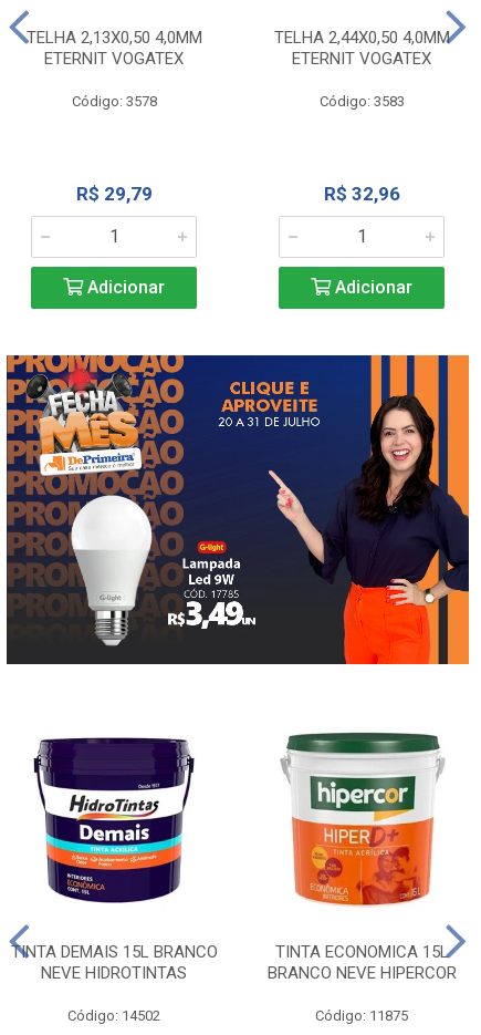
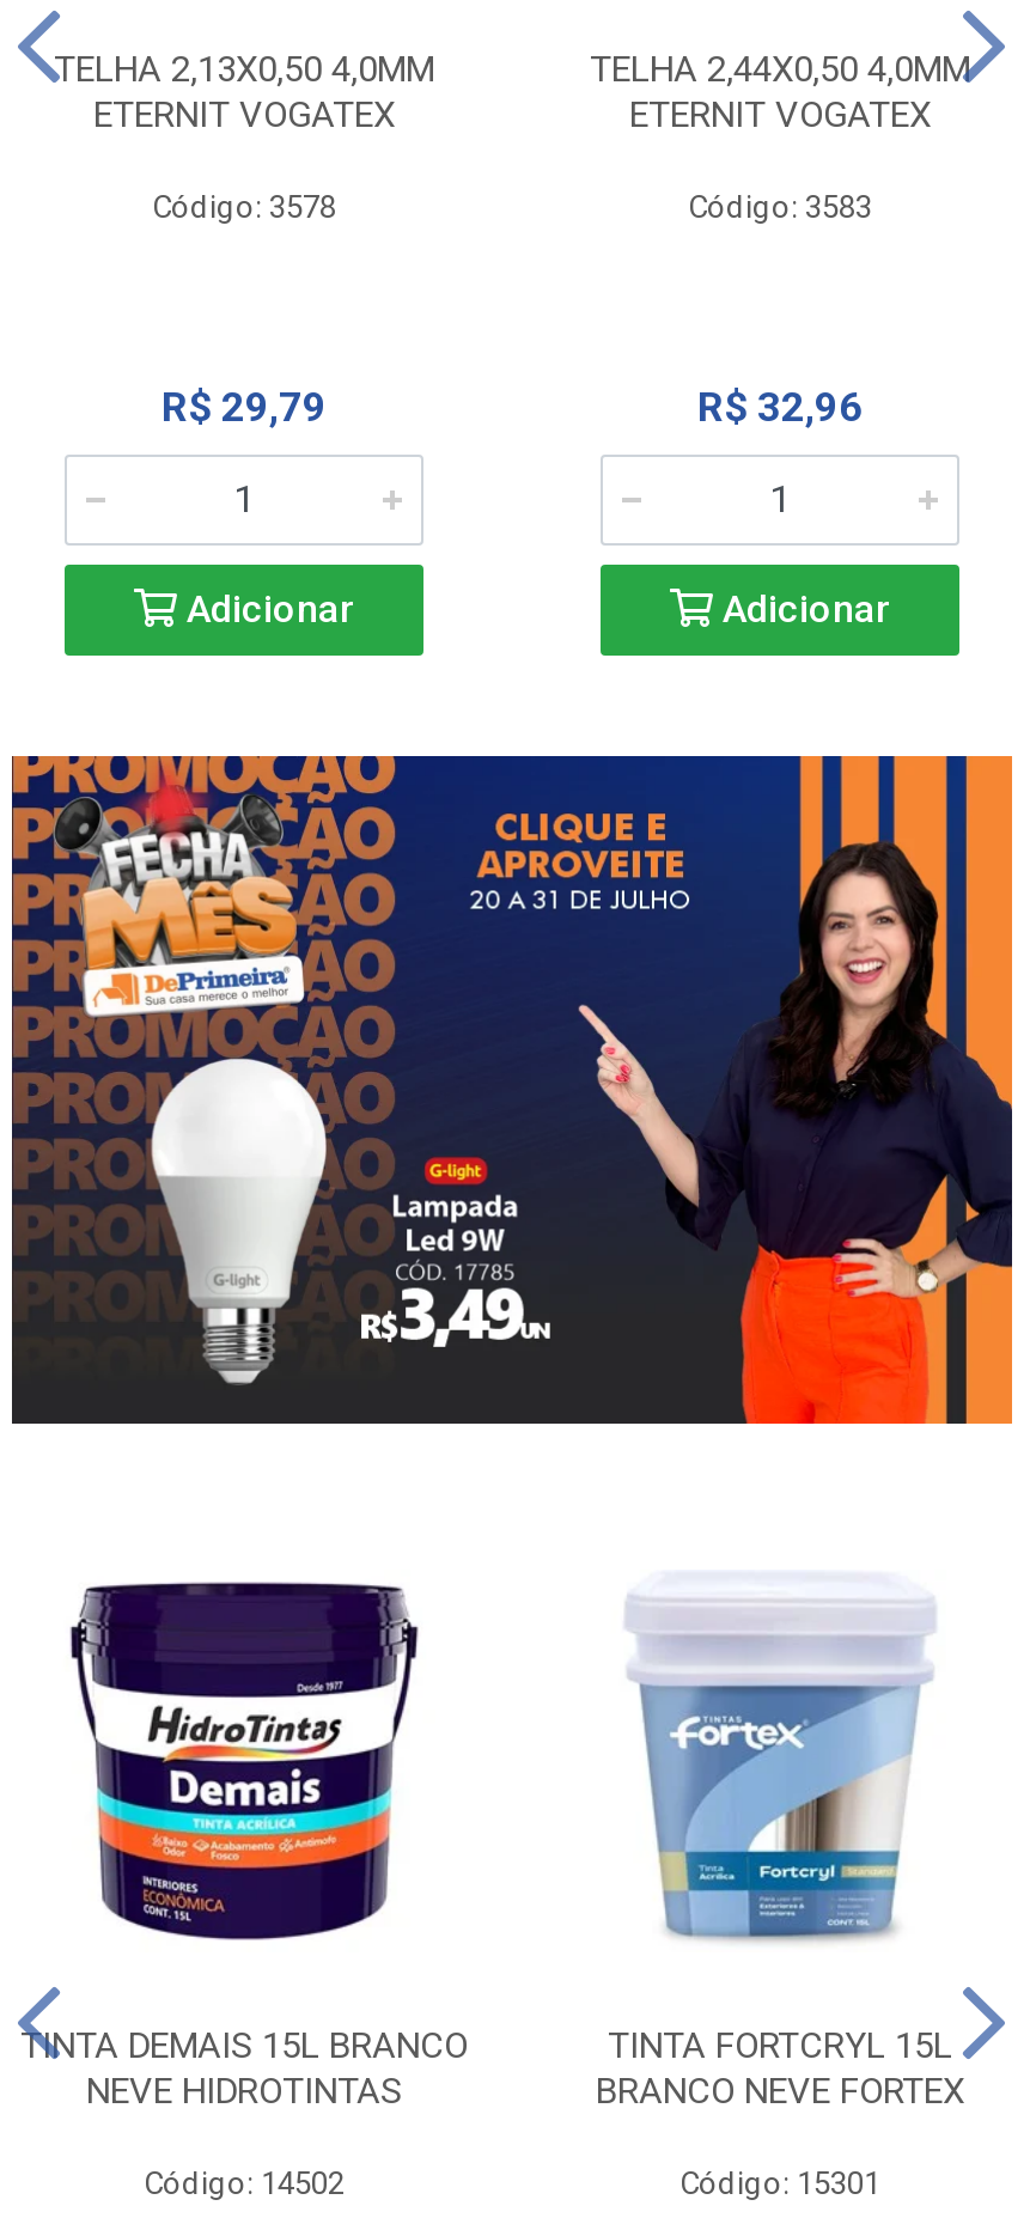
- [image]
- TINTA ECONOMICA 15L
+ [image]
+ TINTA FORTCRYL 15L

- BRANCO NEVE HIPERCOR
+ BRANCO NEVE FORTEX

- Código: 11875
+ Código: 15301
